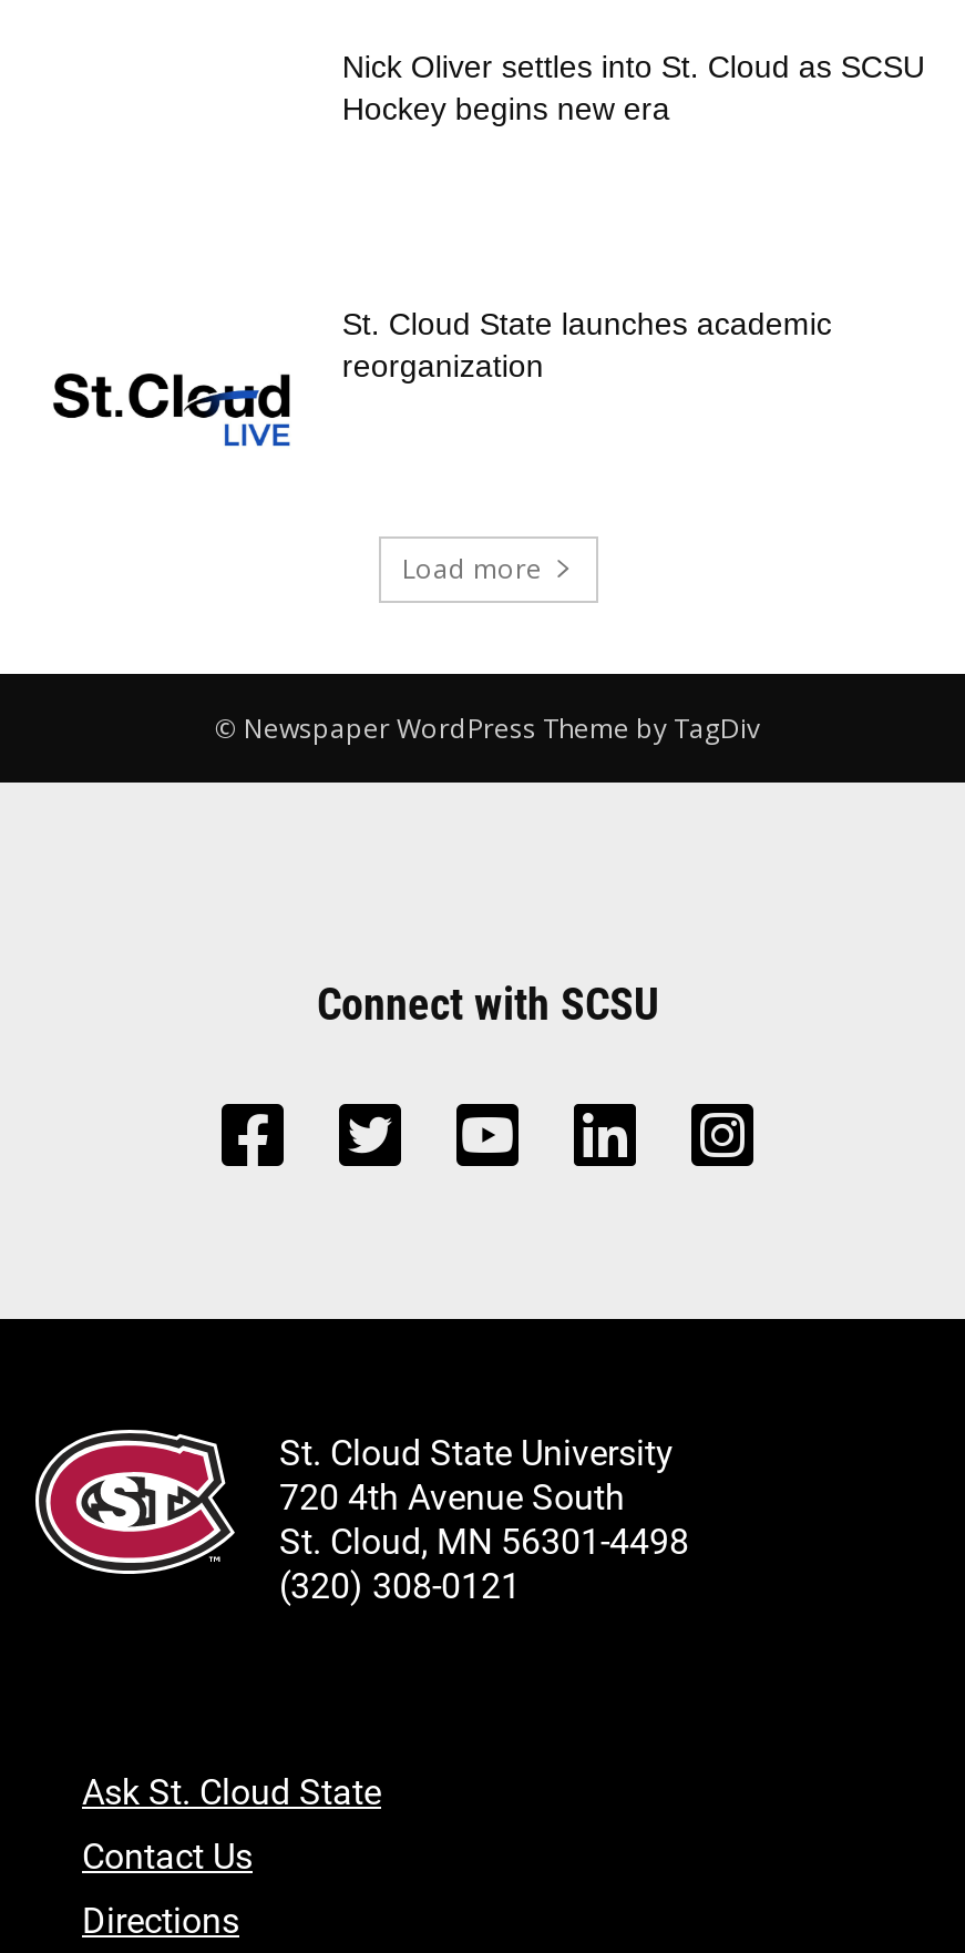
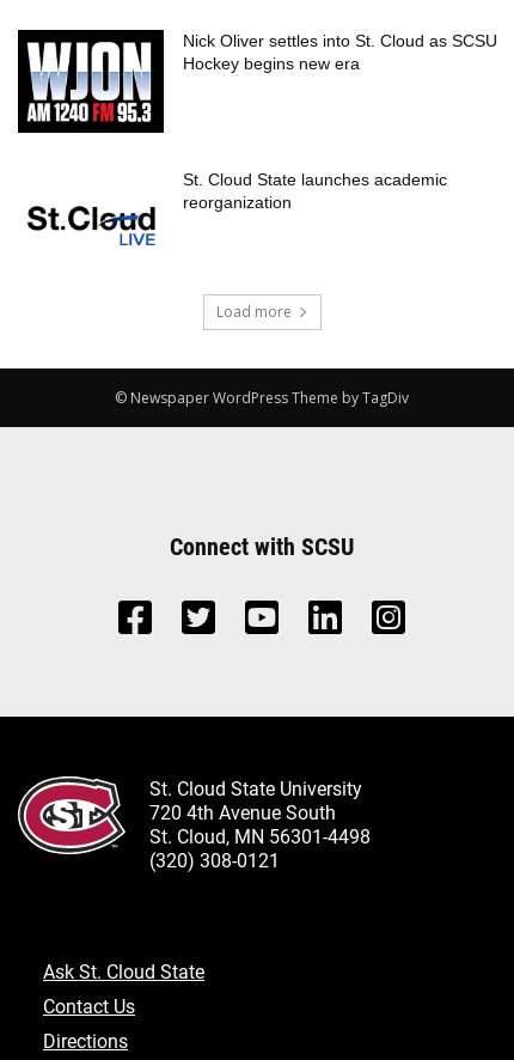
+ [image]
